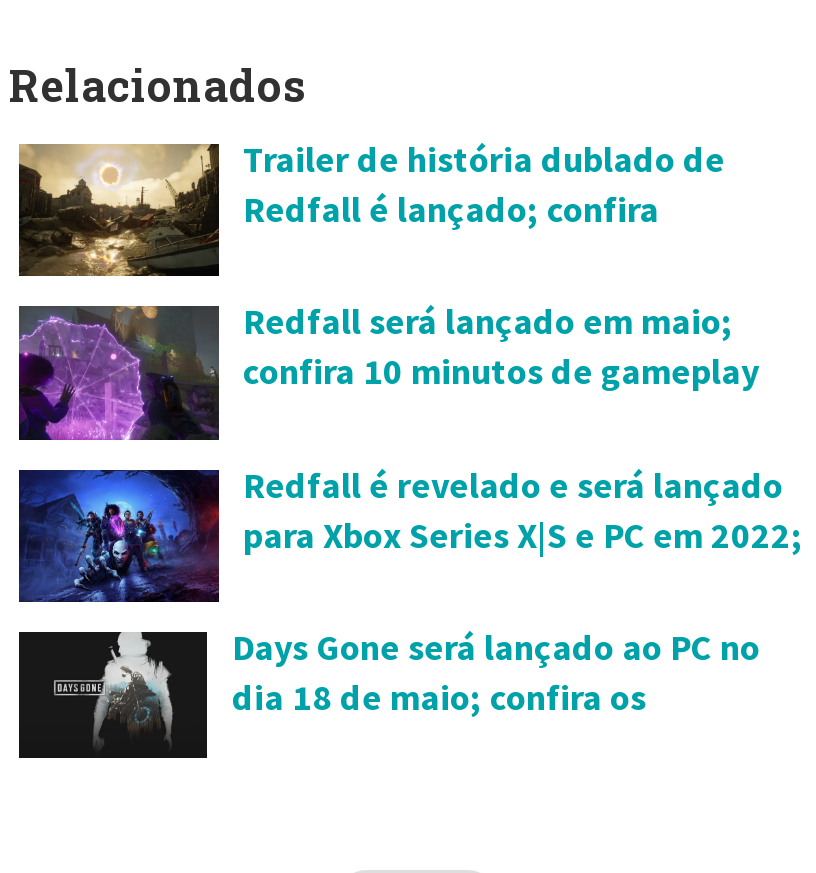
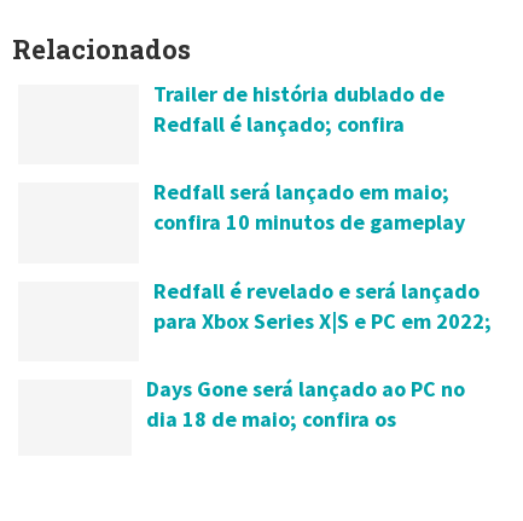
- [image]

- [image]

- [image]

- [image]
